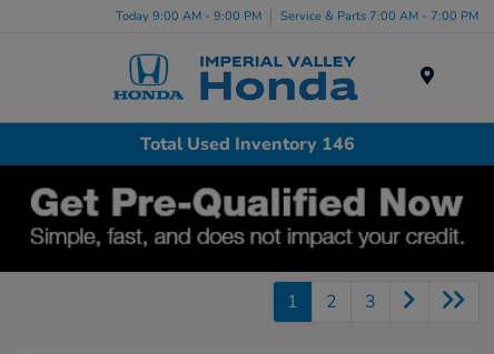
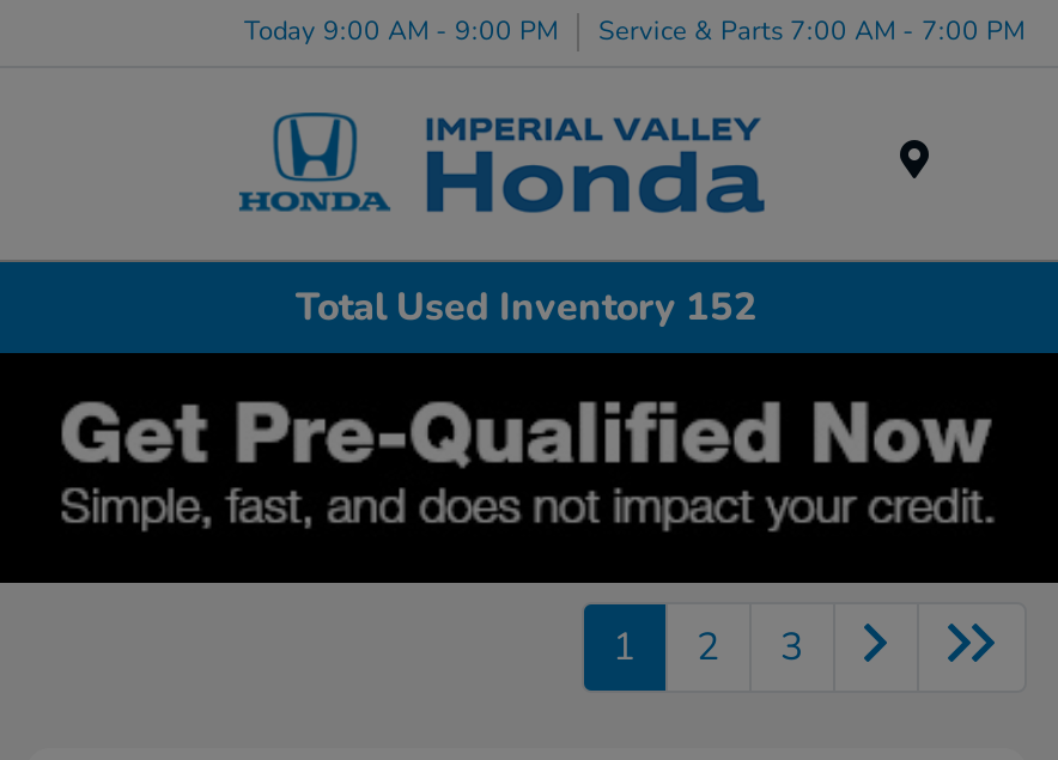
- Total Used Inventory 146
+ Total Used Inventory 152
